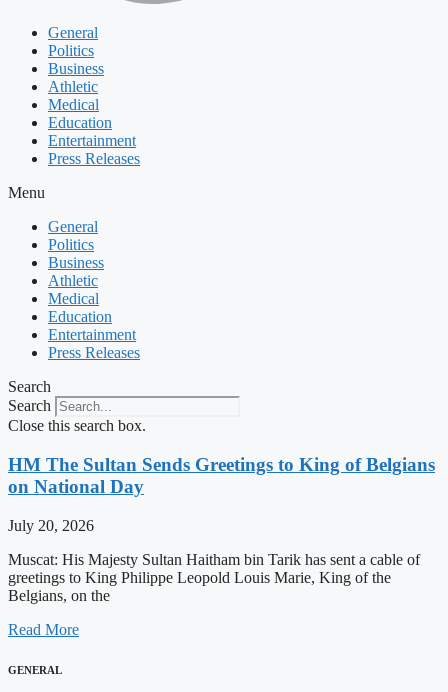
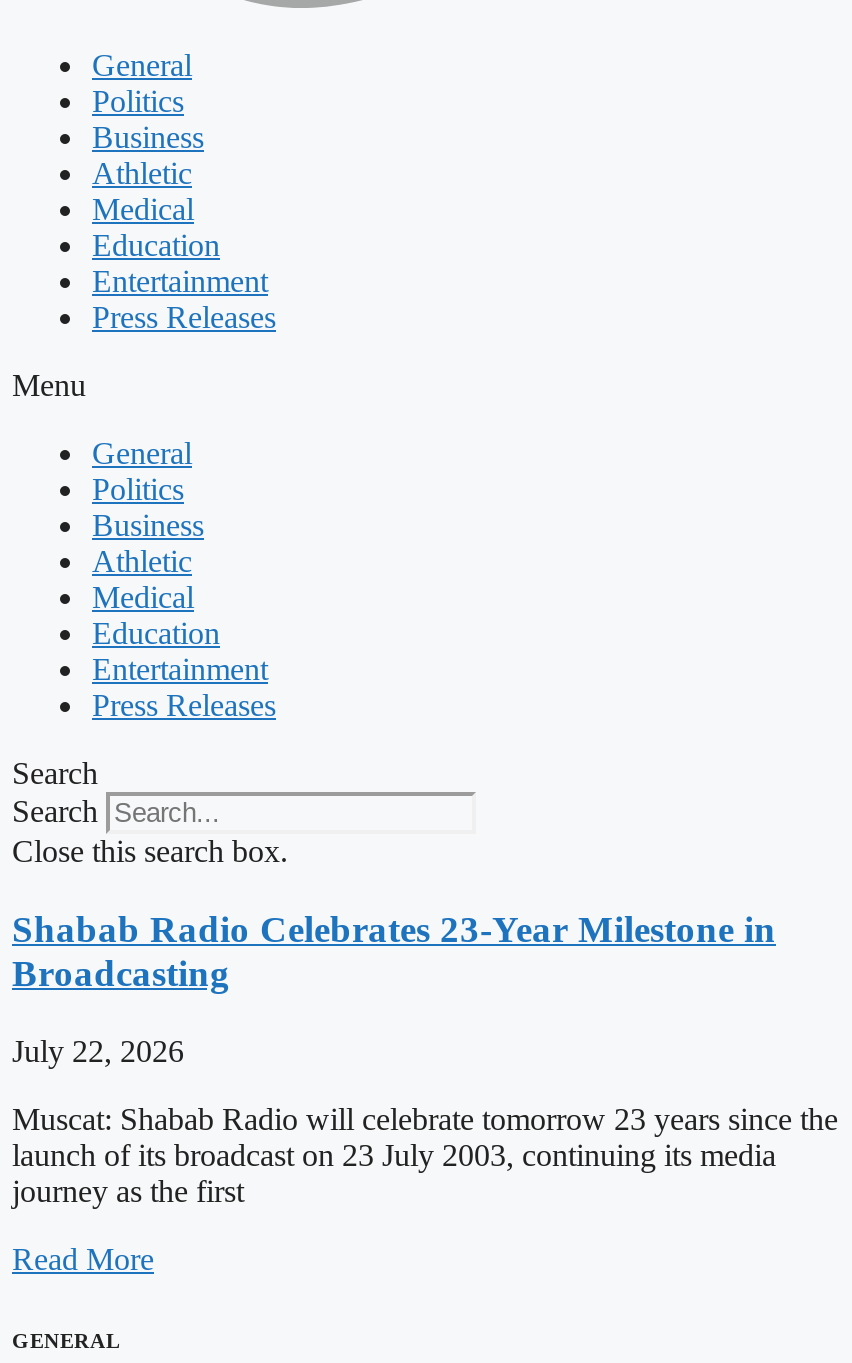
- HM The Sultan Sends Greetings to King of Belgians
- on National Day
+ Shabab Radio Celebrates 23-Year Milestone in
+ Broadcasting

- July 20, 2026
+ July 22, 2026

- Muscat: His Majesty Sultan Haitham bin Tarik has sent a cable of
- greetings to King Philippe Leopold Louis Marie, King of the
- Belgians, on the
+ Muscat: Shabab Radio will celebrate tomorrow 23 years since the
+ launch of its broadcast on 23 July 2003, continuing its media
+ journey as the first
